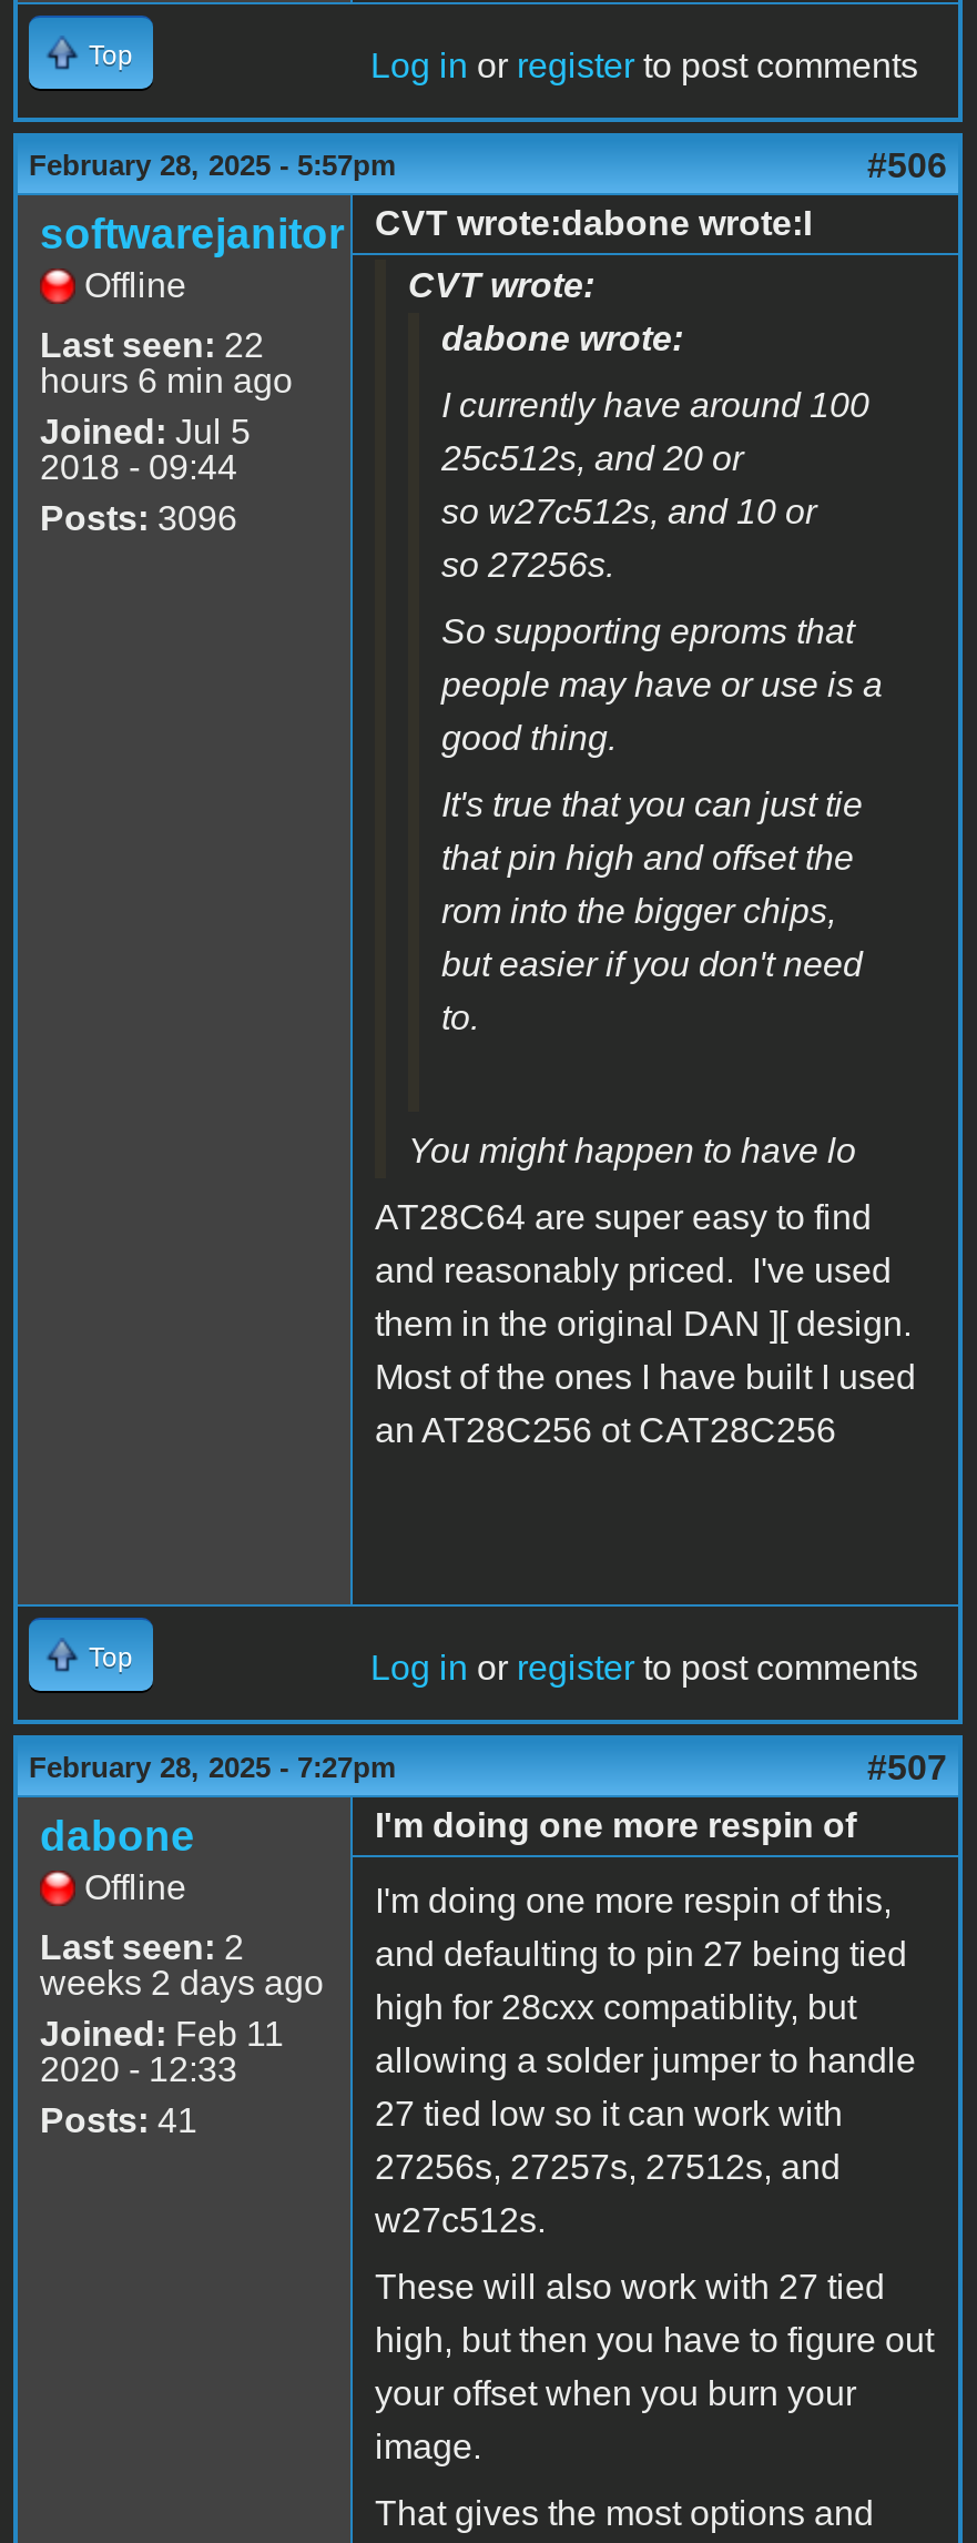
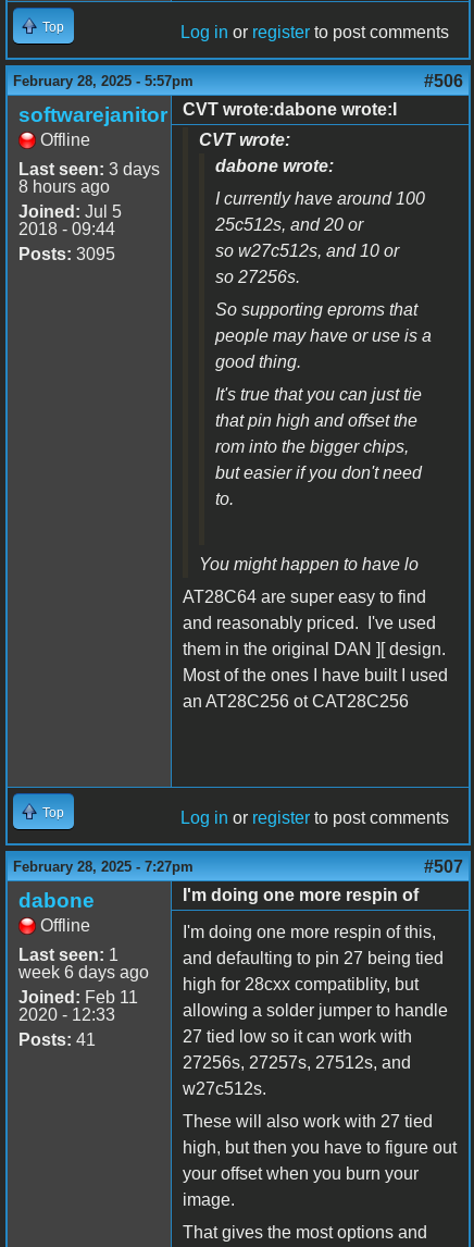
- Last seen: 22
- hours 6 min ago
+ Last seen: 3 days
+ 8 hours ago

- Posts: 3096
+ Posts: 3095

- Last seen: 2
+ Last seen: 1

- weeks 2 days ago
+ week 6 days ago
